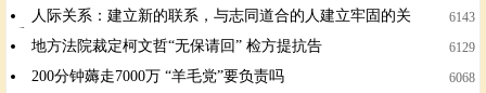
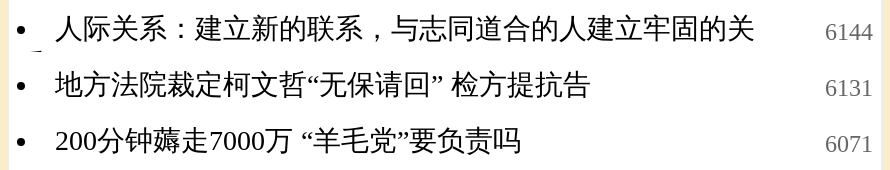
- 6143
+ 6144

- 6129
+ 6131

- 6068
+ 6071
